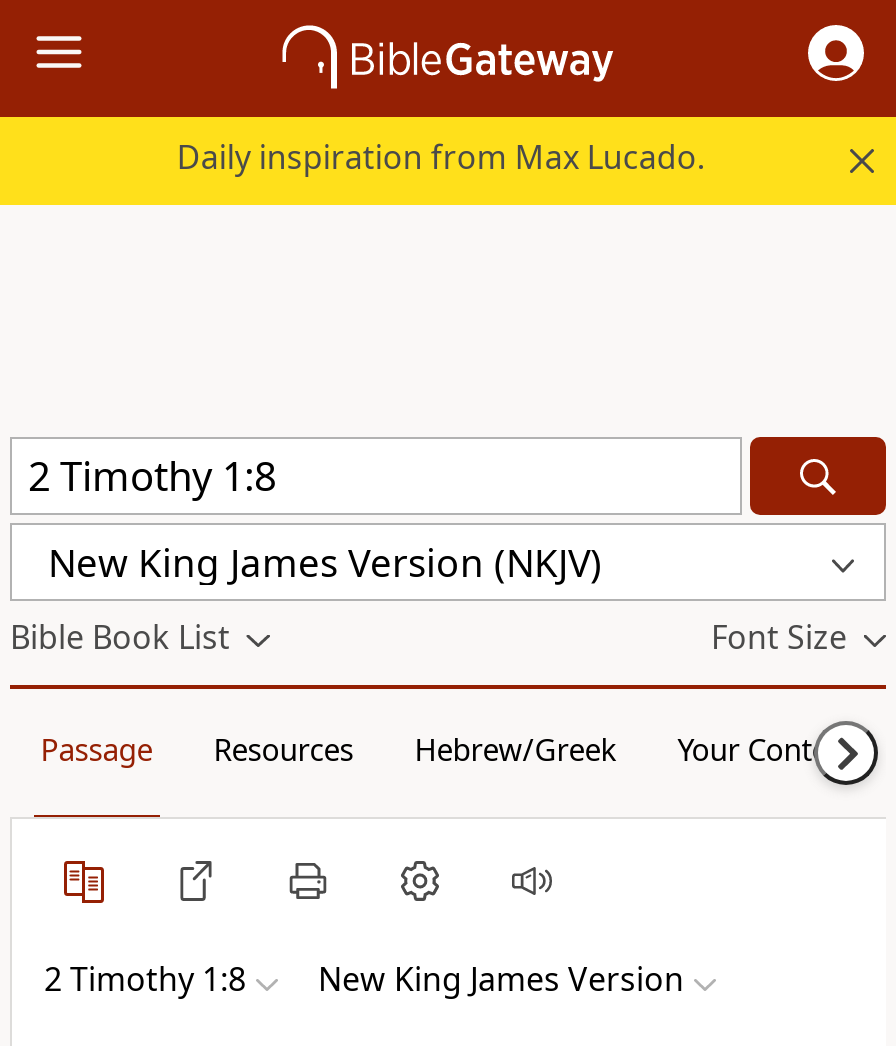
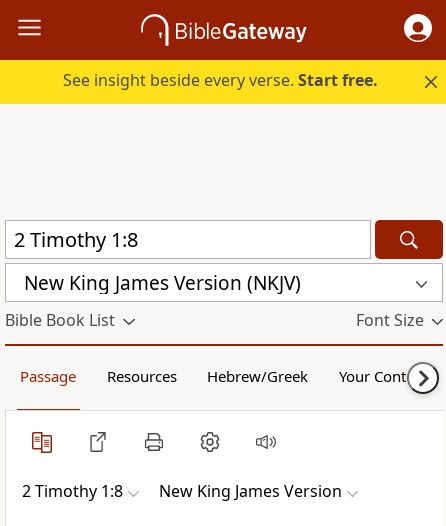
- Daily inspiration from Max Lucado.
+ See insight beside every verse. Start free.
